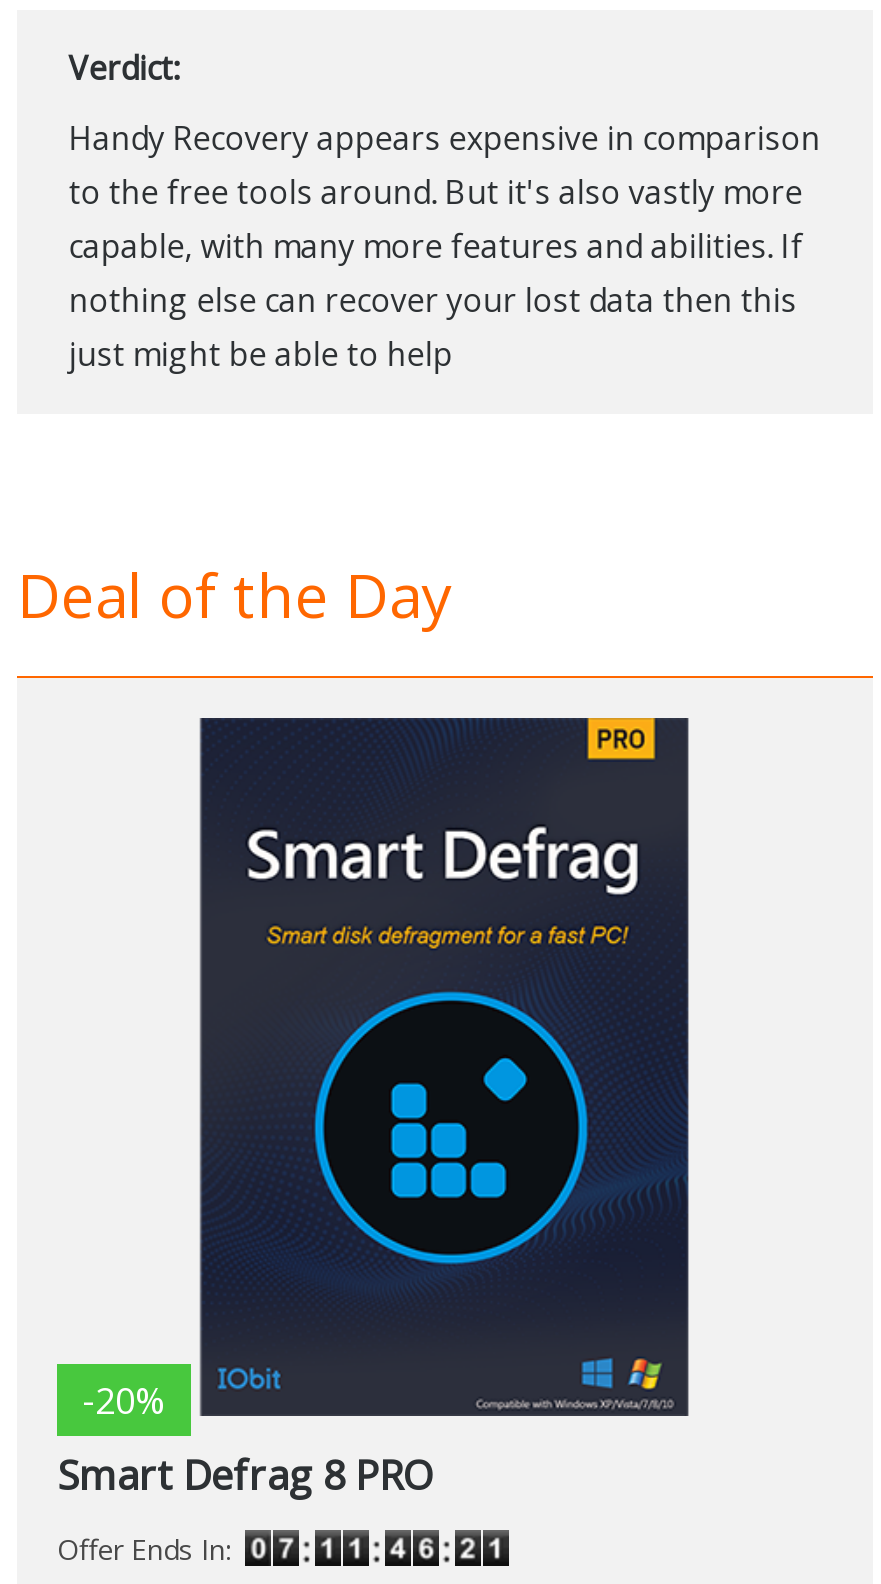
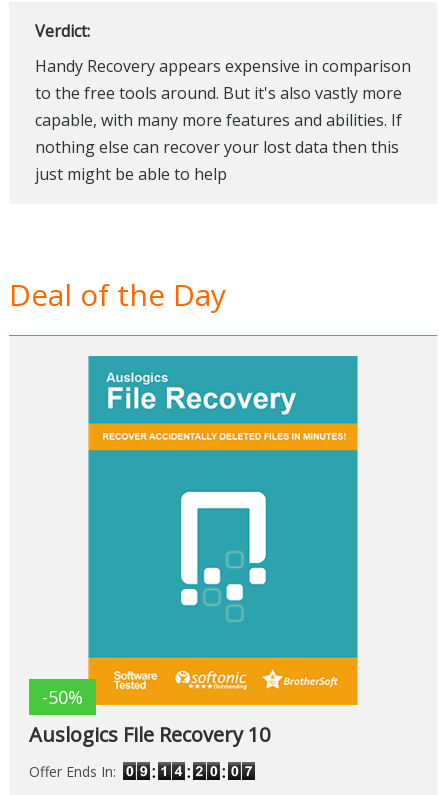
- [image]
- -20%
- Smart Defrag 8 PRO
+ [image]
+ -50%
+ Auslogics File Recovery 10
